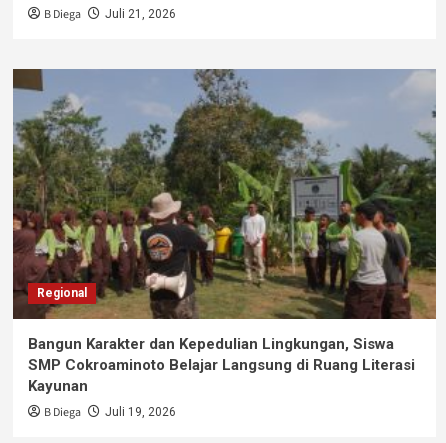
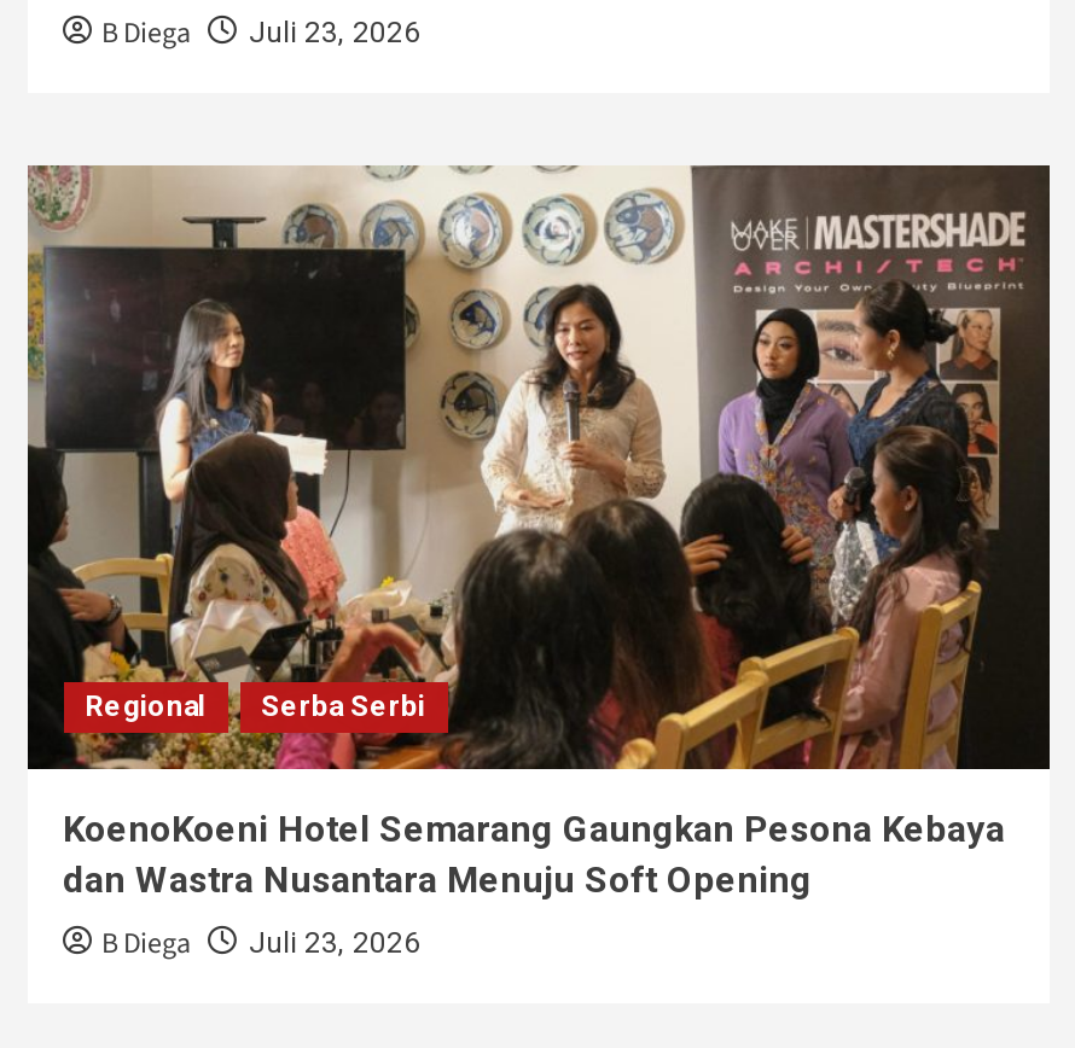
- B Diega Juli 21, 2026
+ B Diega Juli 23, 2026

- [image]
- Bangun Karakter dan Kepedulian Lingkungan, Siswa
- SMP Cokroaminoto Belajar Langsung di Ruang Literasi
- Kayunan
+ [image]
+ Serba Serbi
+ KoenoKoeni Hotel Semarang Gaungkan Pesona Kebaya
+ dan Wastra Nusantara Menuju Soft Opening

- B Diega Juli 19, 2026
+ B Diega Juli 23, 2026
